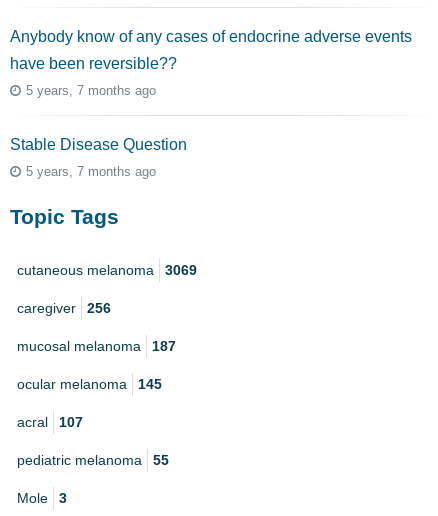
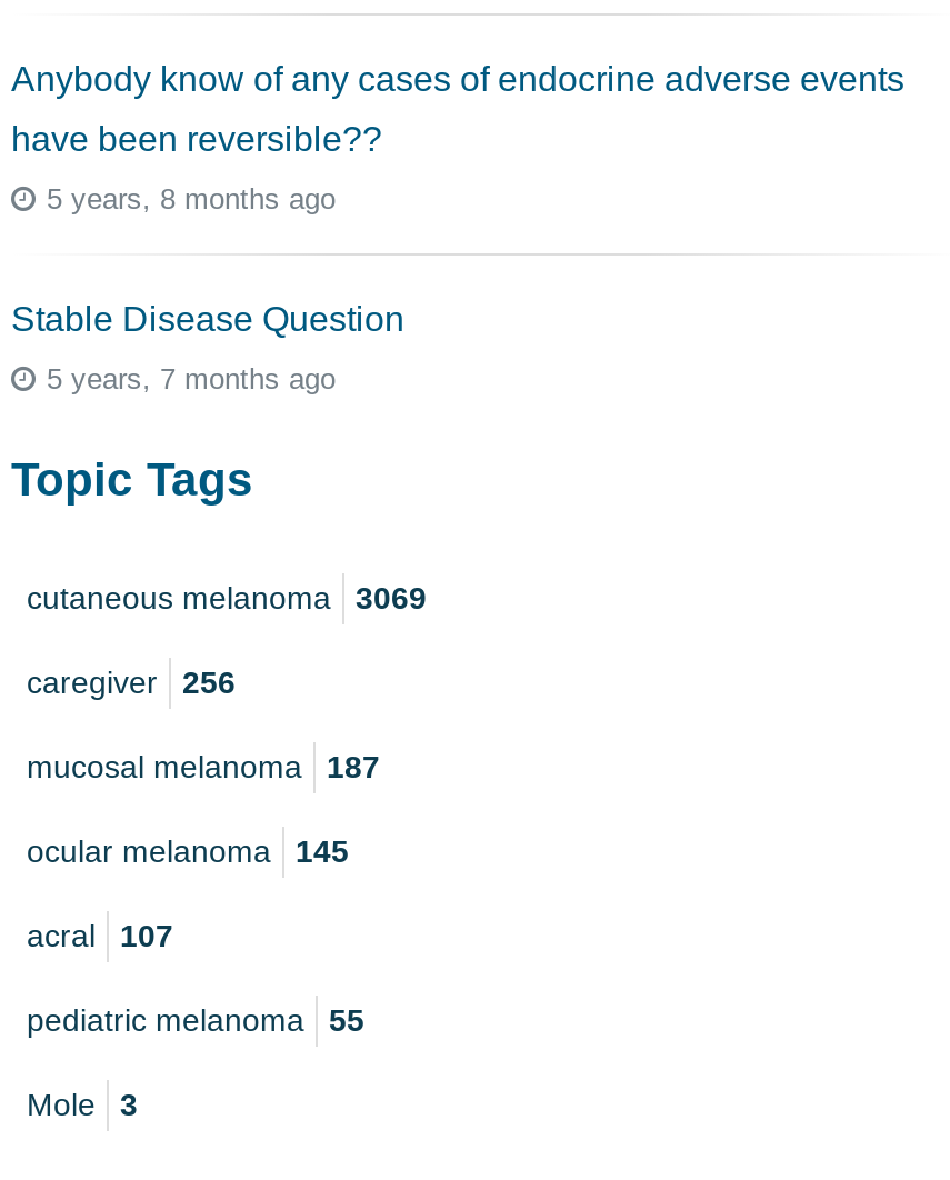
- 5 years, 7 months ago
+ 5 years, 8 months ago
